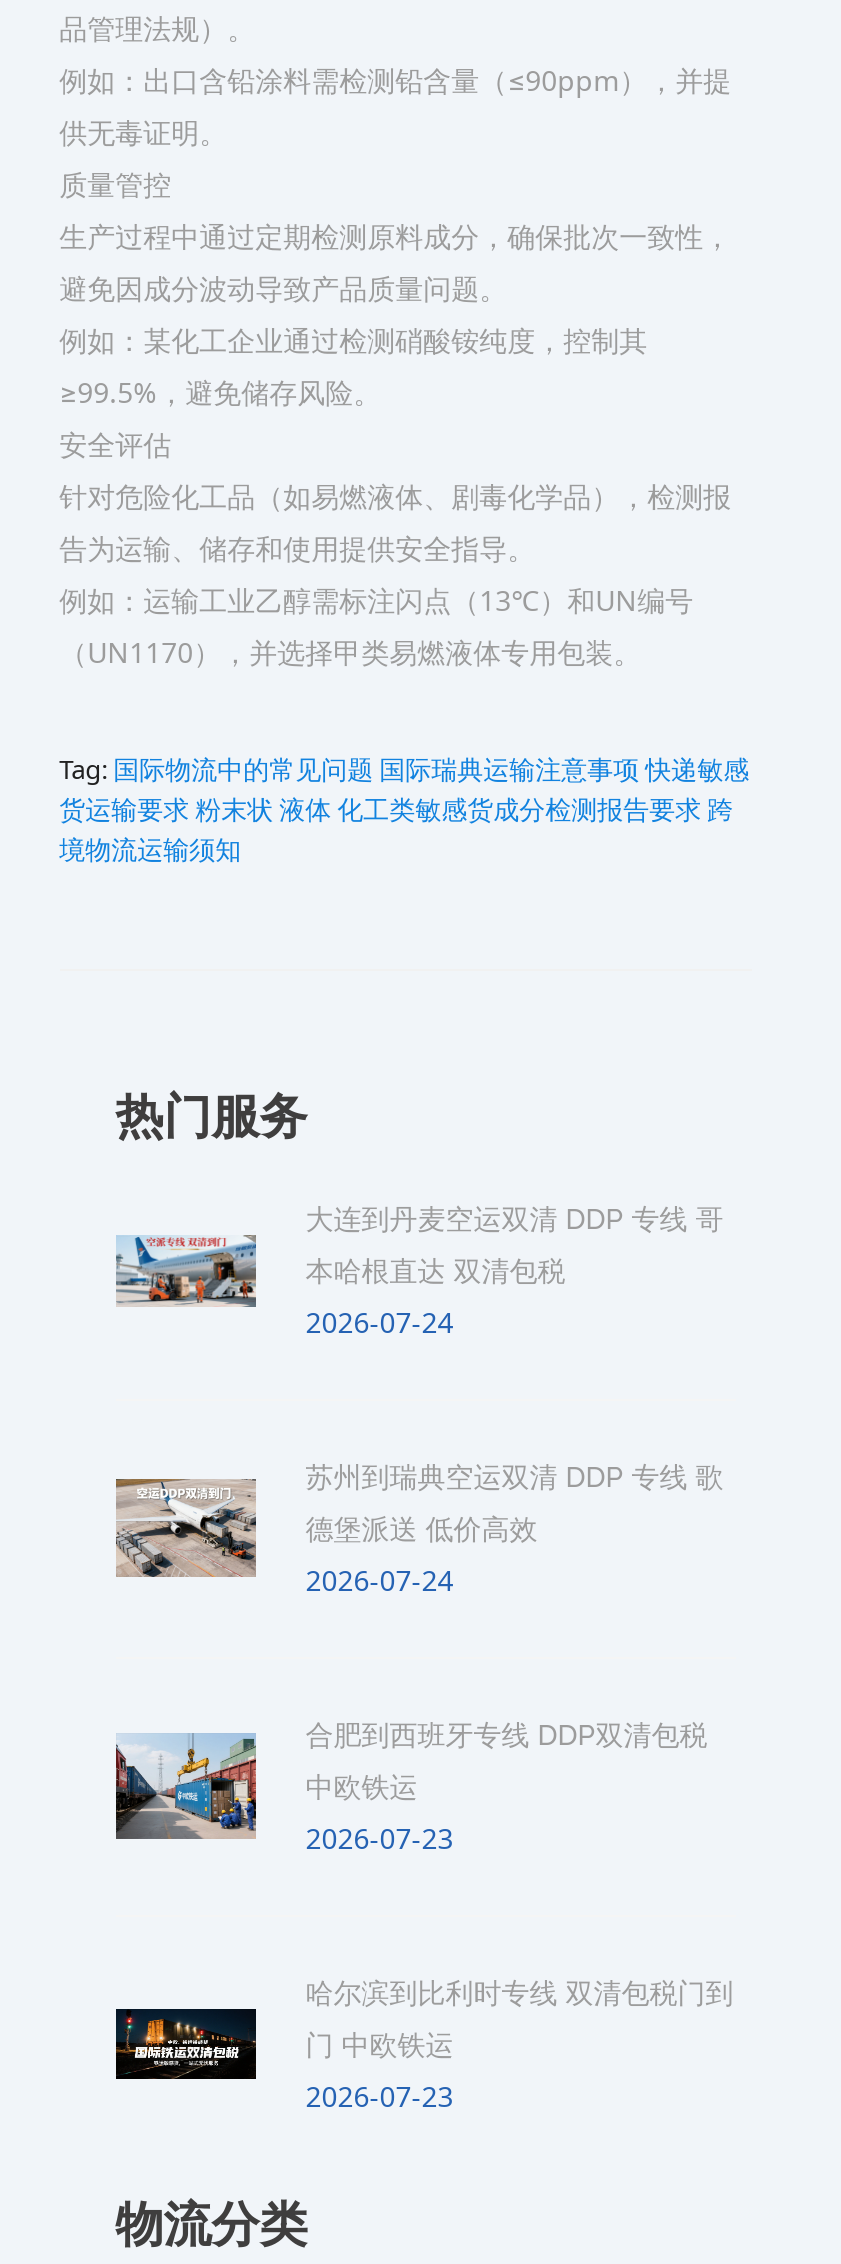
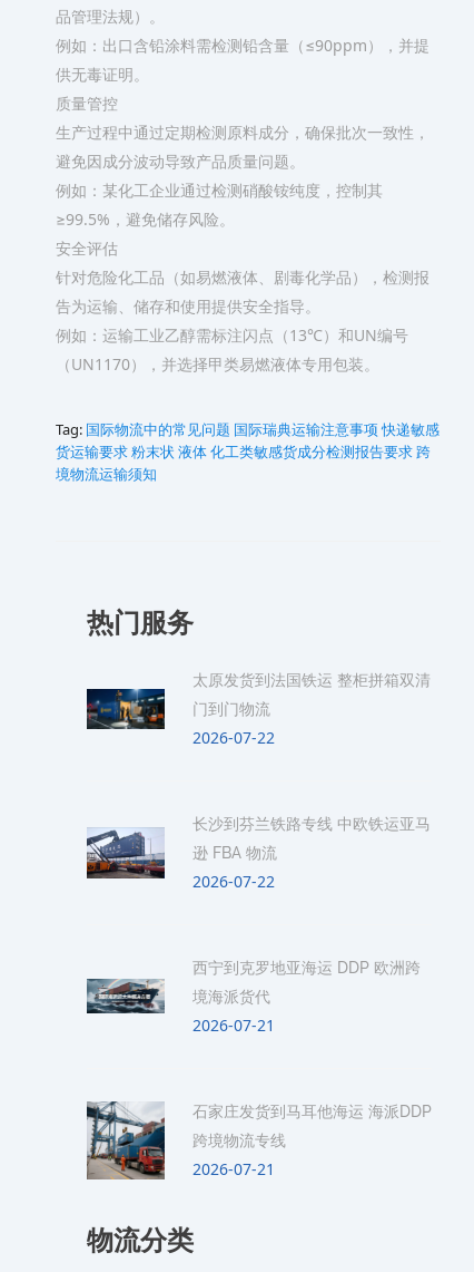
- [image]
- 大连到丹麦空运双清 DDP 专线 哥
+ [image]
+ 太原发货到法国铁运 整柜拼箱双清

- 本哈根直达 双清包税
- 2026-07-24
+ 门到门物流
+ 2026-07-22

- [image]
- 苏州到瑞典空运双清 DDP 专线 歌
+ [image]
+ 长沙到芬兰铁路专线 中欧铁运亚马

- 德堡派送 低价高效
- 2026-07-24
+ 逊 FBA 物流
+ 2026-07-22

- [image]
- 合肥到西班牙专线 DDP双清包税
+ [image]
+ 西宁到克罗地亚海运 DDP 欧洲跨

- 中欧铁运
- 2026-07-23
+ 境海派货代
+ 2026-07-21

- [image]
- 哈尔滨到比利时专线 双清包税门到
+ [image]
+ 石家庄发货到马耳他海运 海派DDP

- 门 中欧铁运
- 2026-07-23
+ 跨境物流专线
+ 2026-07-21
